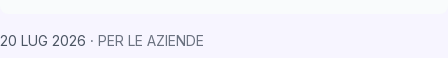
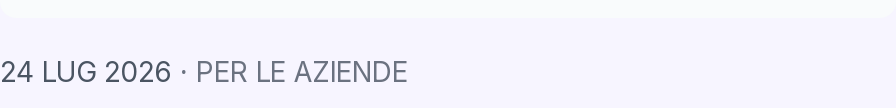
- 20 LUG 2026 PER LE AZIENDE
+ 24 LUG 2026 PER LE AZIENDE
